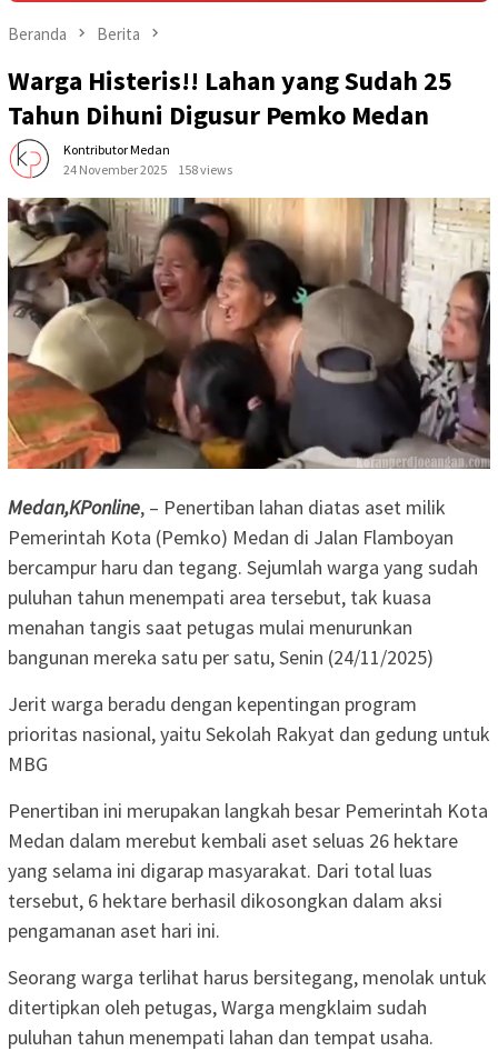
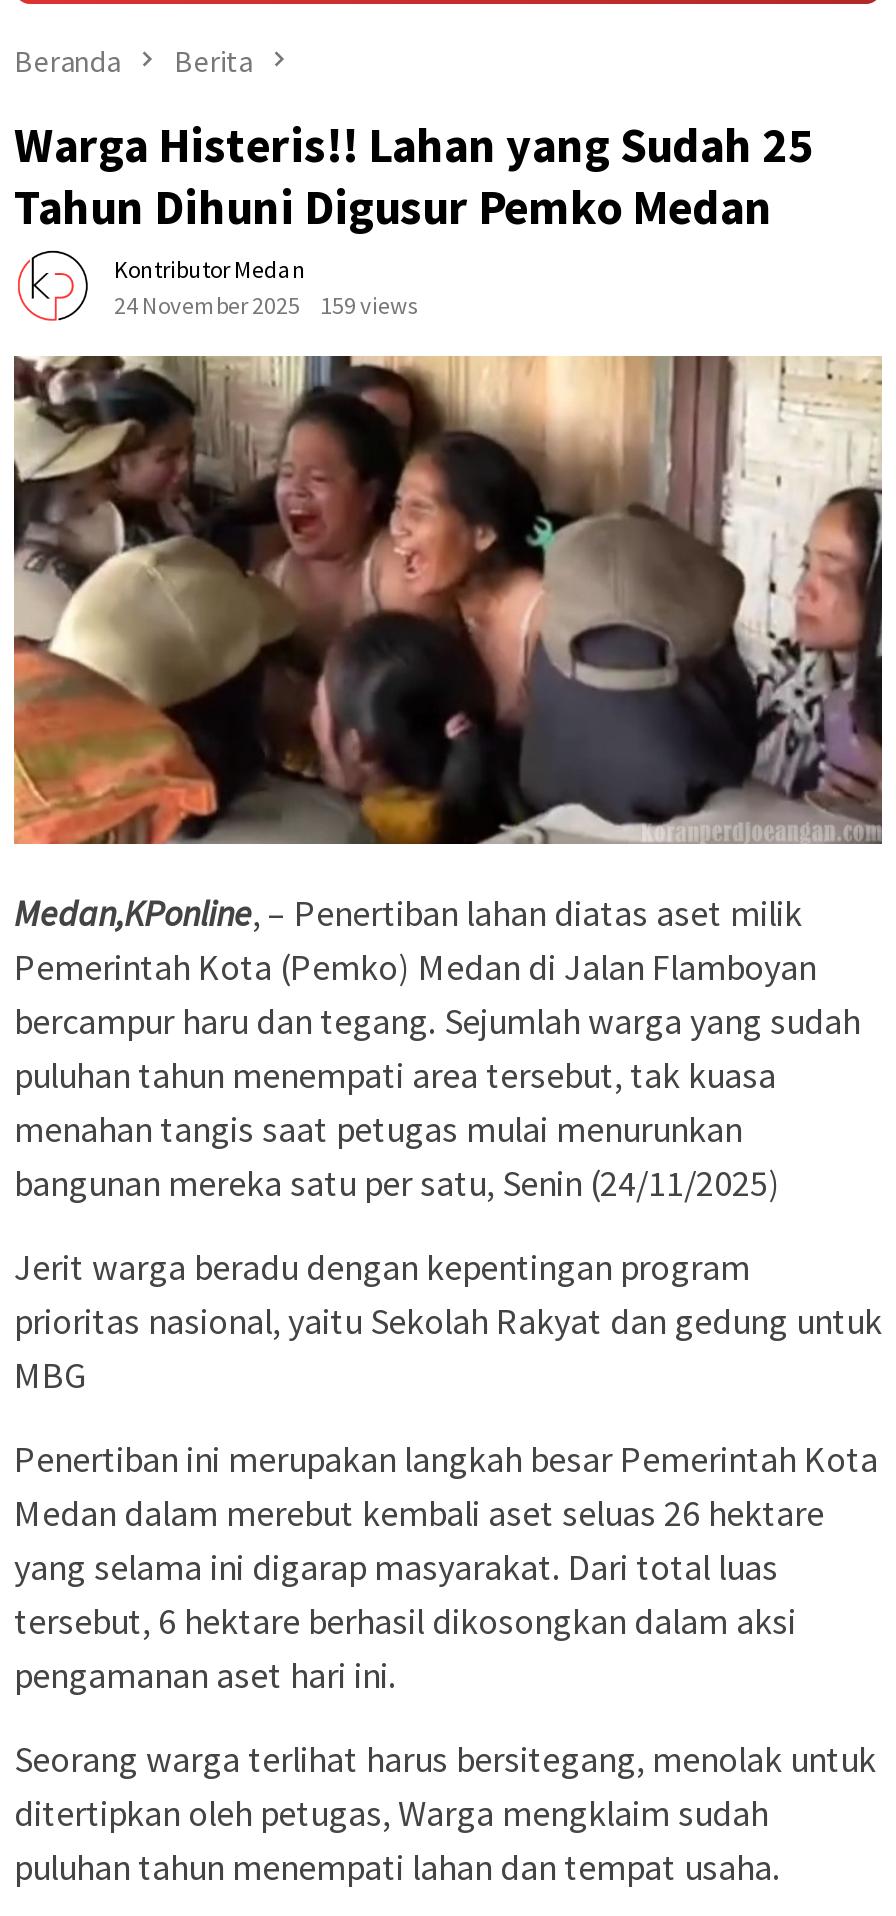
- 24 November 2025 158 views
+ 24 November 2025 159 views
